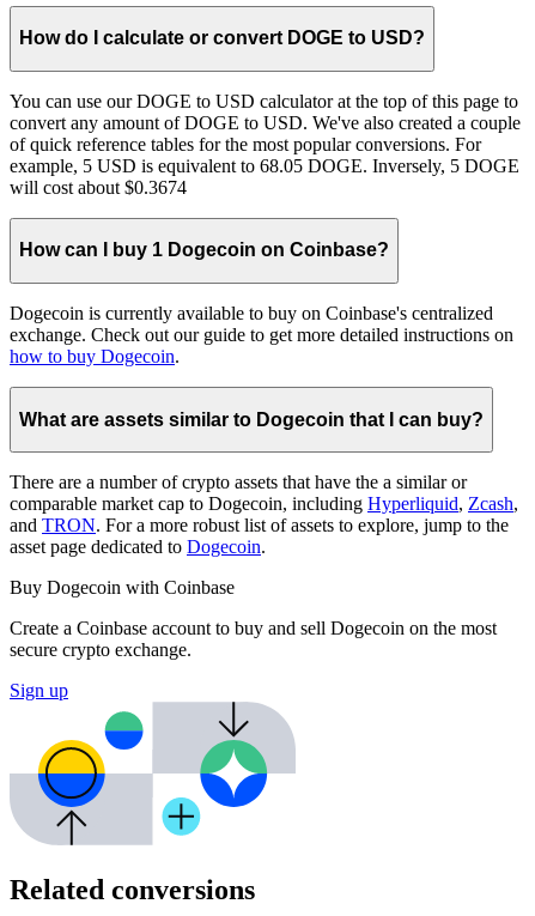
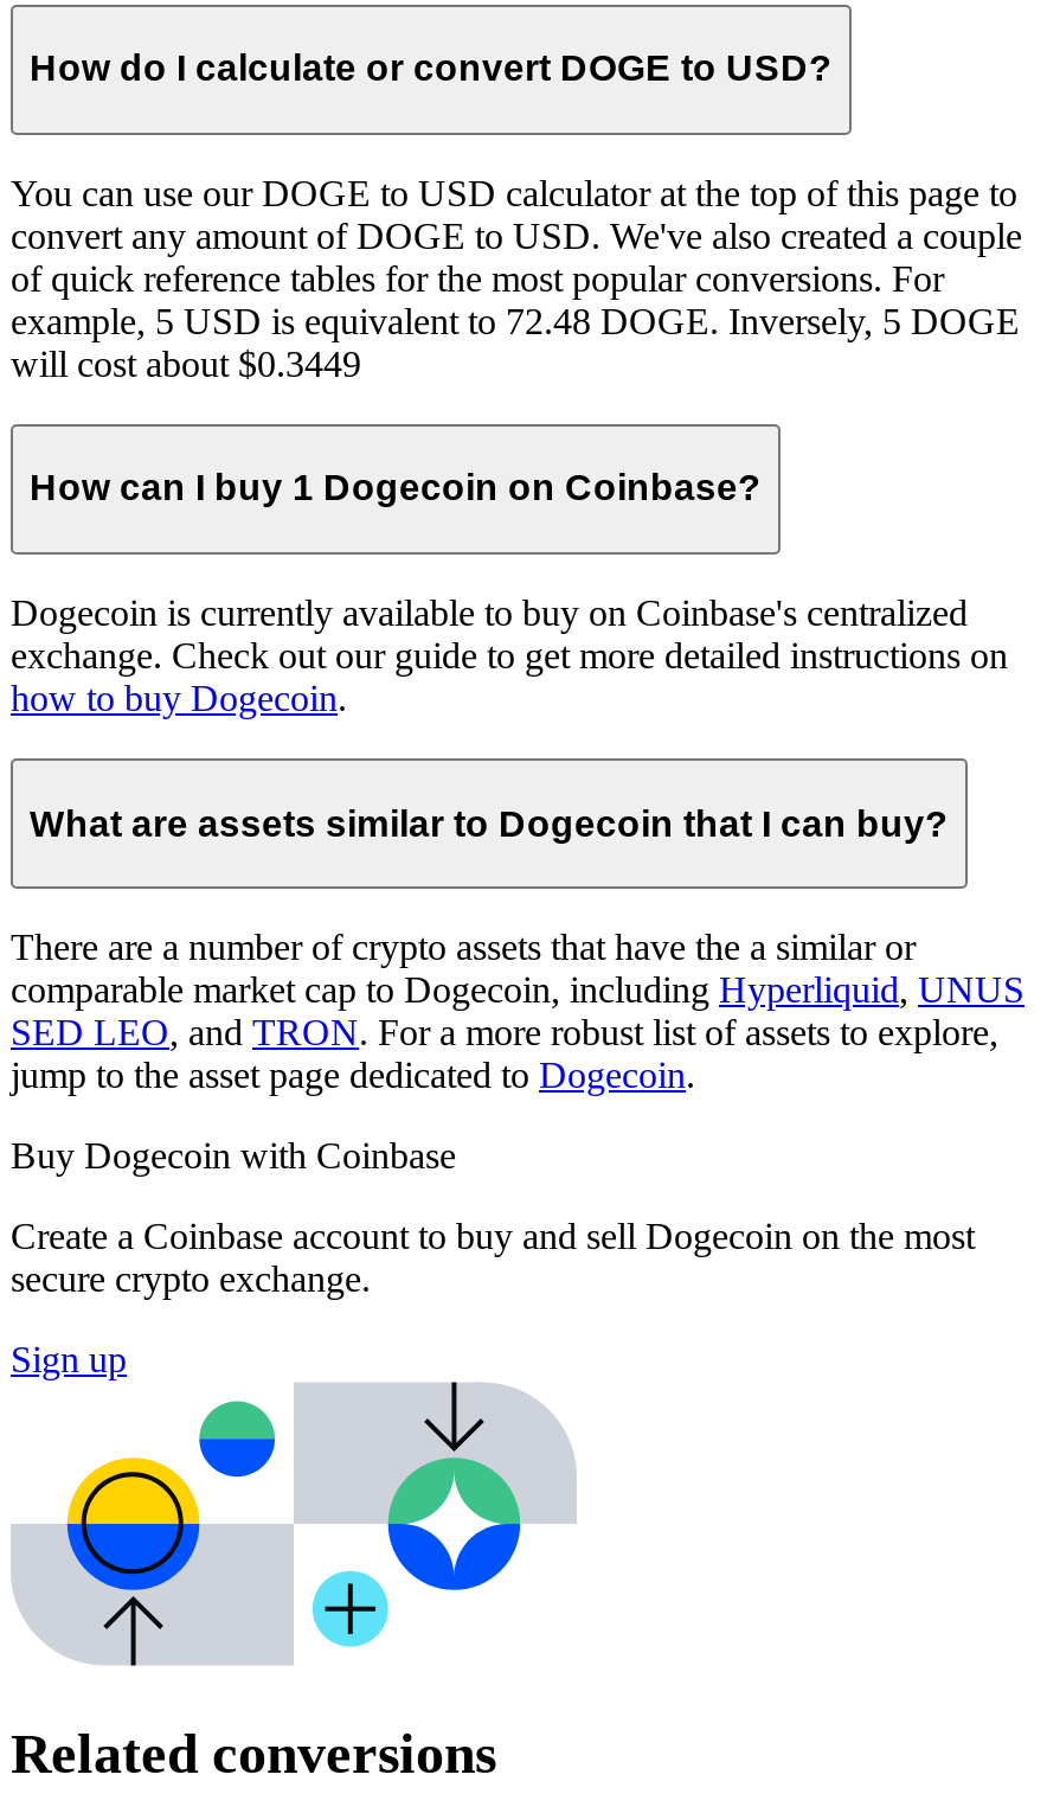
- example, 5 USD is equivalent to 68.05 DOGE. Inversely, 5 DOGE
+ example, 5 USD is equivalent to 72.48 DOGE. Inversely, 5 DOGE

- will cost about $0.3674
+ will cost about $0.3449

- comparable market cap to Dogecoin, including Hyperliquid, Zcash,
- and TRON. For a more robust list of assets to explore, jump to the
- asset page dedicated to Dogecoin.
+ comparable market cap to Dogecoin, including Hyperliquid, UNUS
+ SED LEO, and TRON. For a more robust list of assets to explore,
+ jump to the asset page dedicated to Dogecoin.
